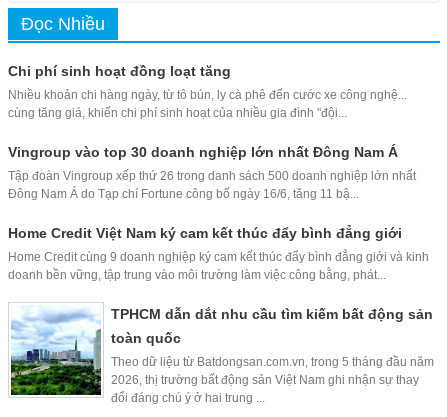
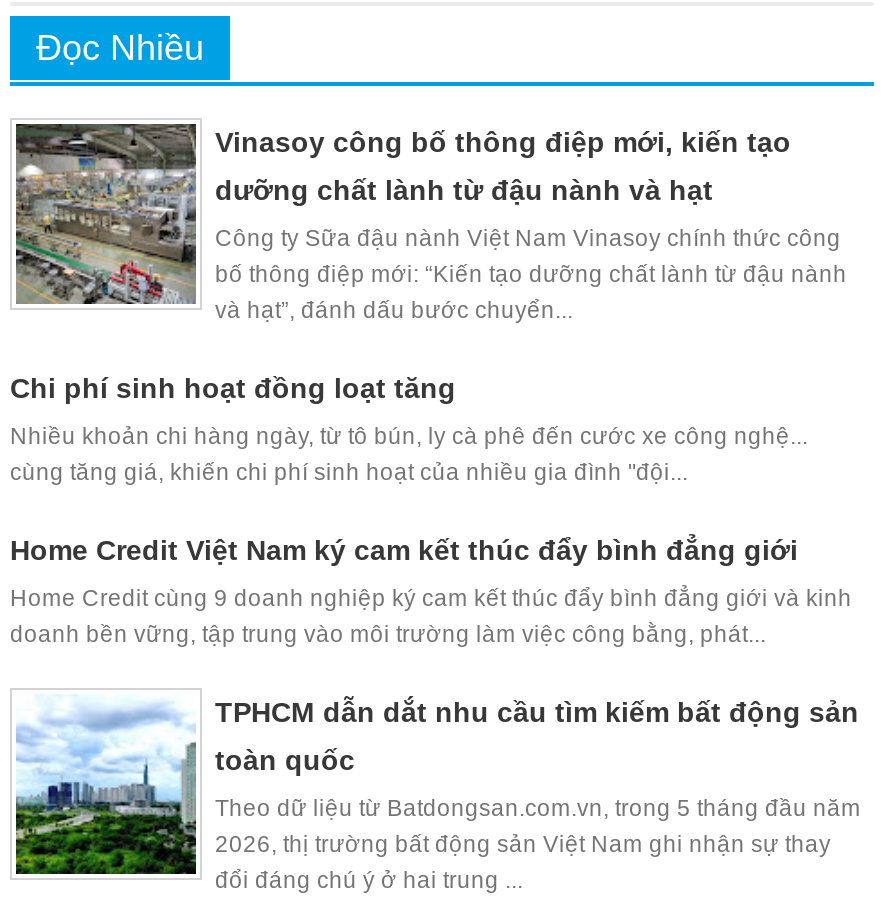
+ [image]
+ Vinasoy công bố thông điệp mới, kiến tạo
+ dưỡng chất lành từ đậu nành và hạt
+ Công ty Sữa đậu nành Việt Nam Vinasoy chính thức công
+ bố thông điệp mới: “Kiến tạo dưỡng chất lành từ đậu nành
+ và hạt”, đánh dấu bước chuyển...

moved down: Chi phí sinh hoạt đồng loạt tăng | Nhiều khoản chi hàng ngày, từ tô bún, ly cà phê đến cước xe công nghệ... | cùng tăng giá, khiến chi phí sinh hoạt của nhiều gia đình "đội...

- Vingroup vào top 30 doanh nghiệp lớn nhất Đông Nam Á
- Tập đoàn Vingroup xếp thứ 26 trong danh sách 500 doanh nghiệp lớn nhất
- Đông Nam Á do Tạp chí Fortune công bố ngày 16/6, tăng 11 bậ...
